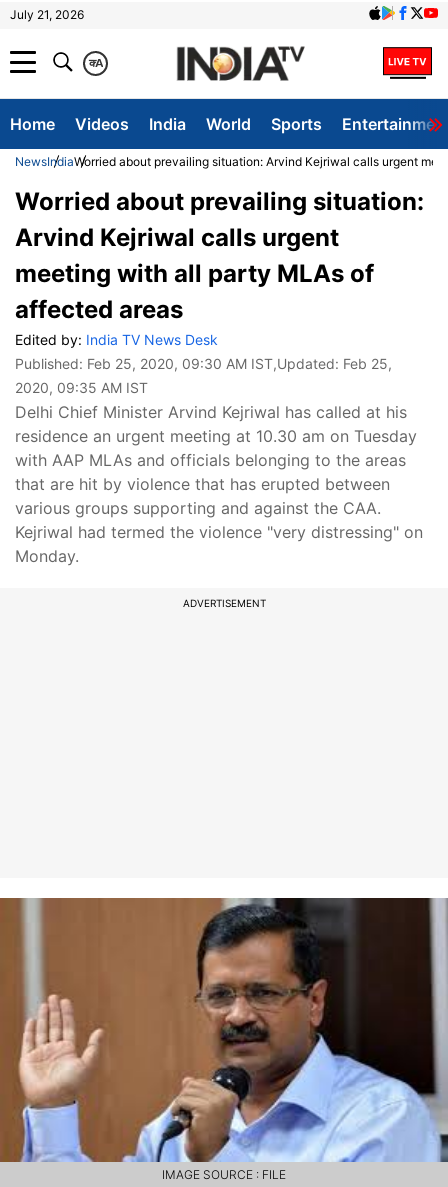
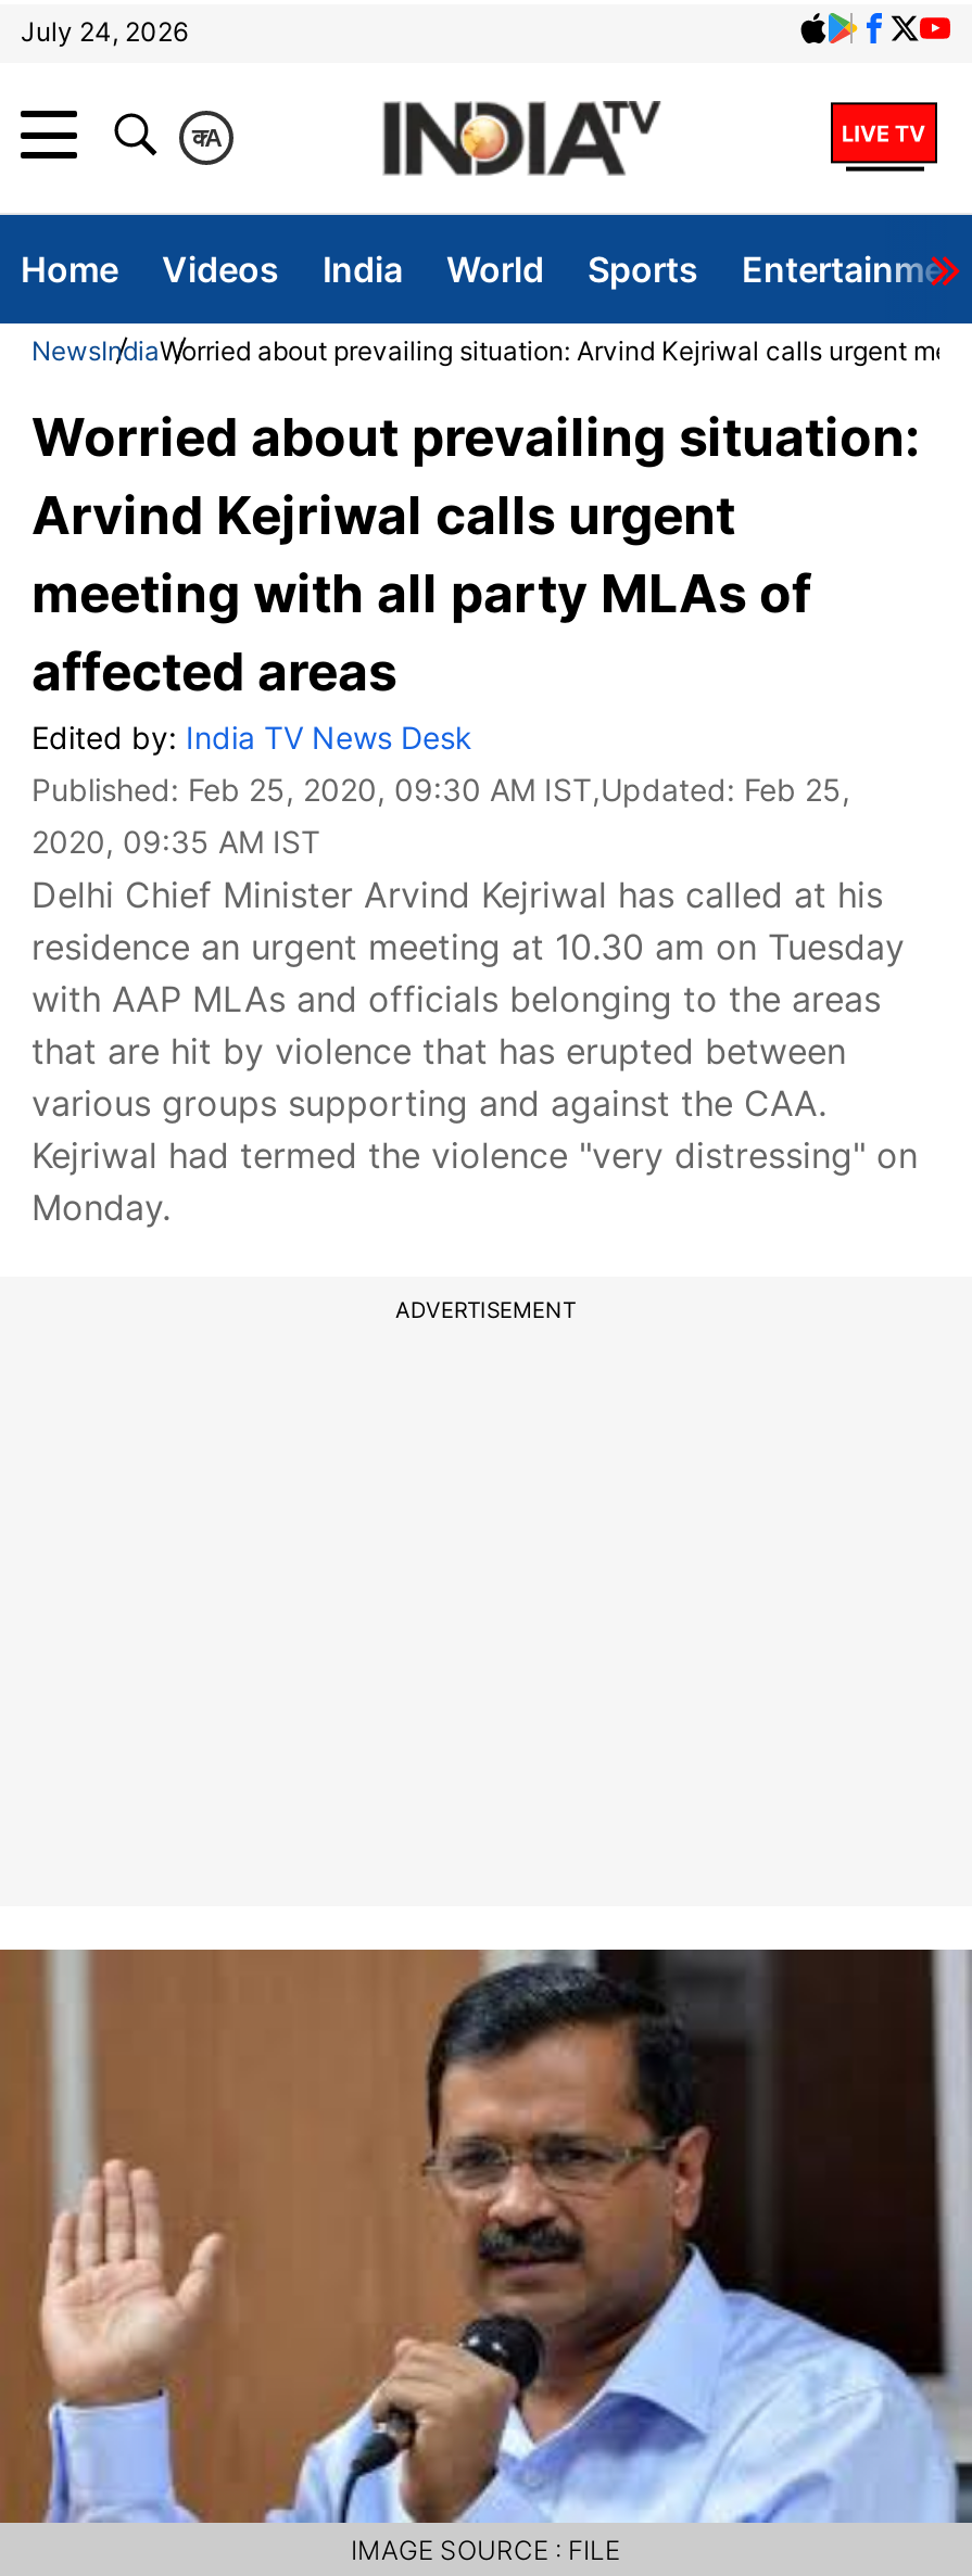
- July 21, 2026
+ July 24, 2026
